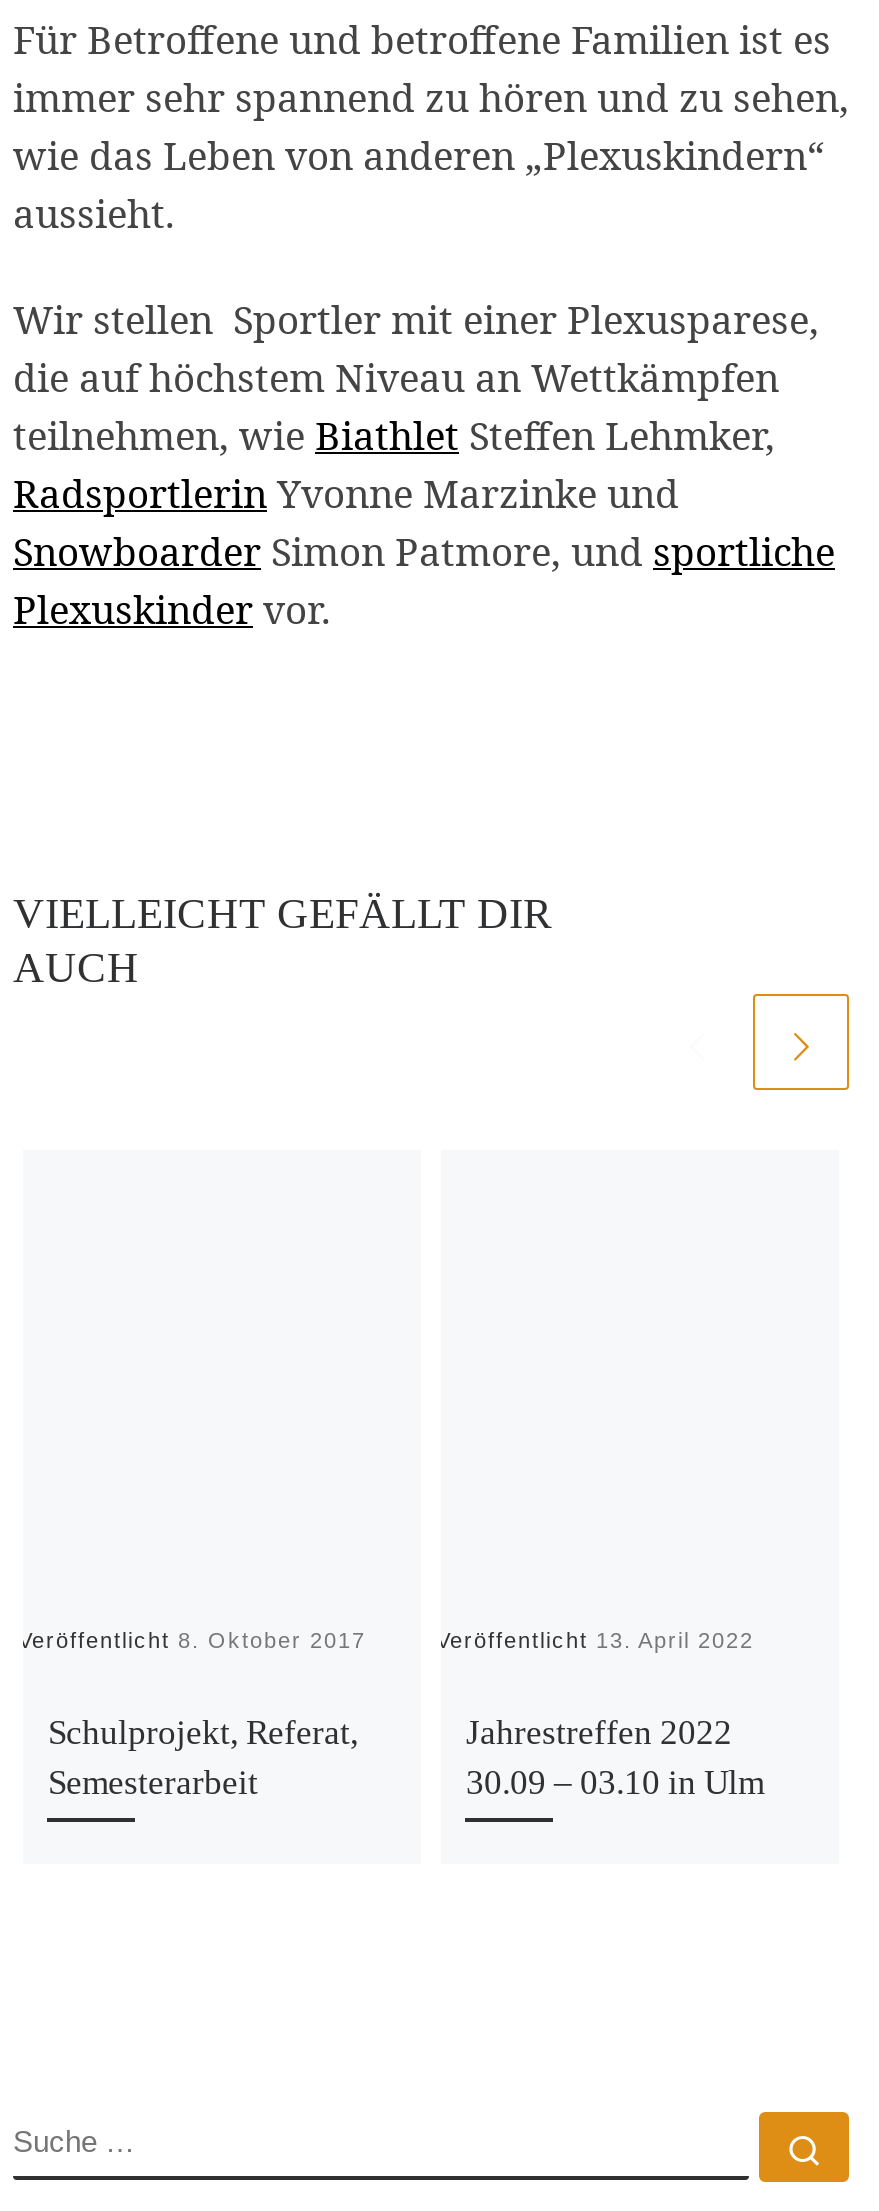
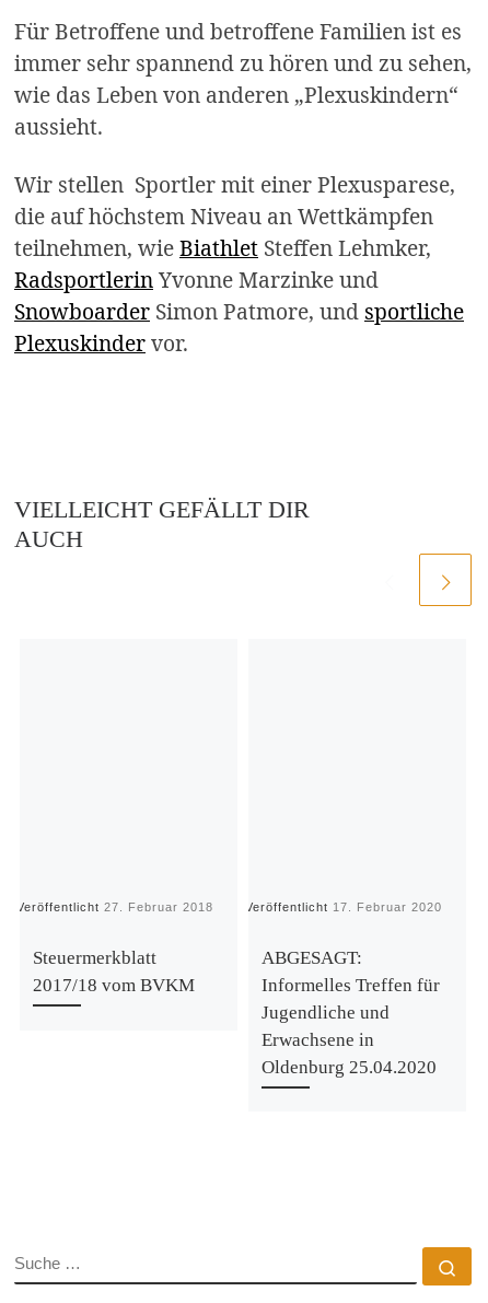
- Veröffentlicht 8. Oktober 2017
+ Veröffentlicht 27. Februar 2018

- Veröffentlicht 13. April 2022
+ Veröffentlicht 17. Februar 2020

- Schulprojekt, Referat,
- Semesterarbeit
+ Steuermerkblatt
+ 2017/18 vom BVKM

- Jahrestreffen 2022
- 30.09 – 03.10 in Ulm
+ ABGESAGT:
+ Informelles Treffen für
+ Jugendliche und
+ Erwachsene in
+ Oldenburg 25.04.2020
